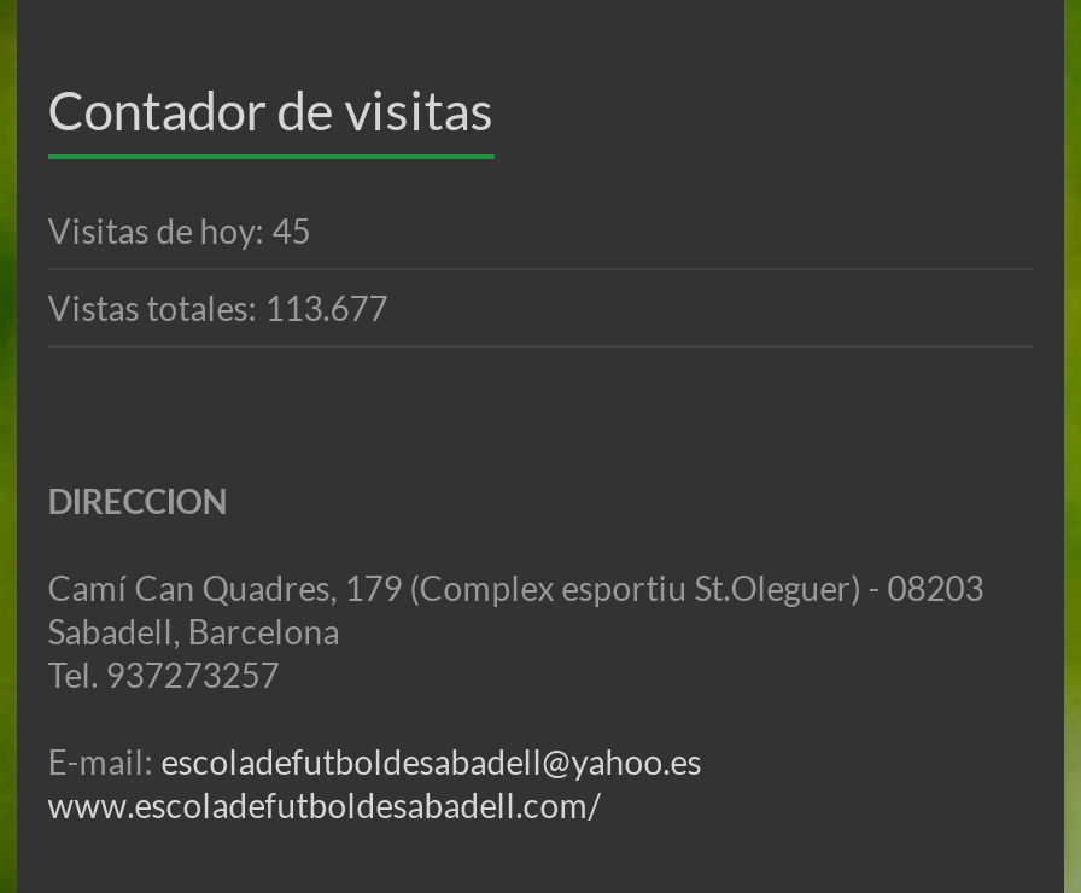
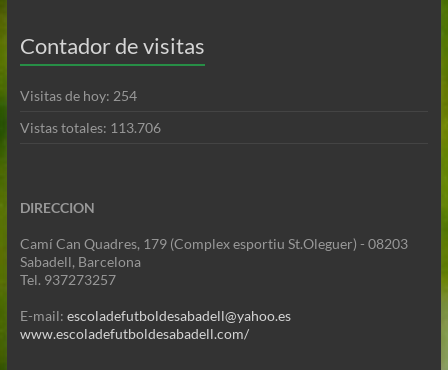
- Visitas de hoy: 45
+ Visitas de hoy: 254

- Vistas totales: 113.677
+ Vistas totales: 113.706
